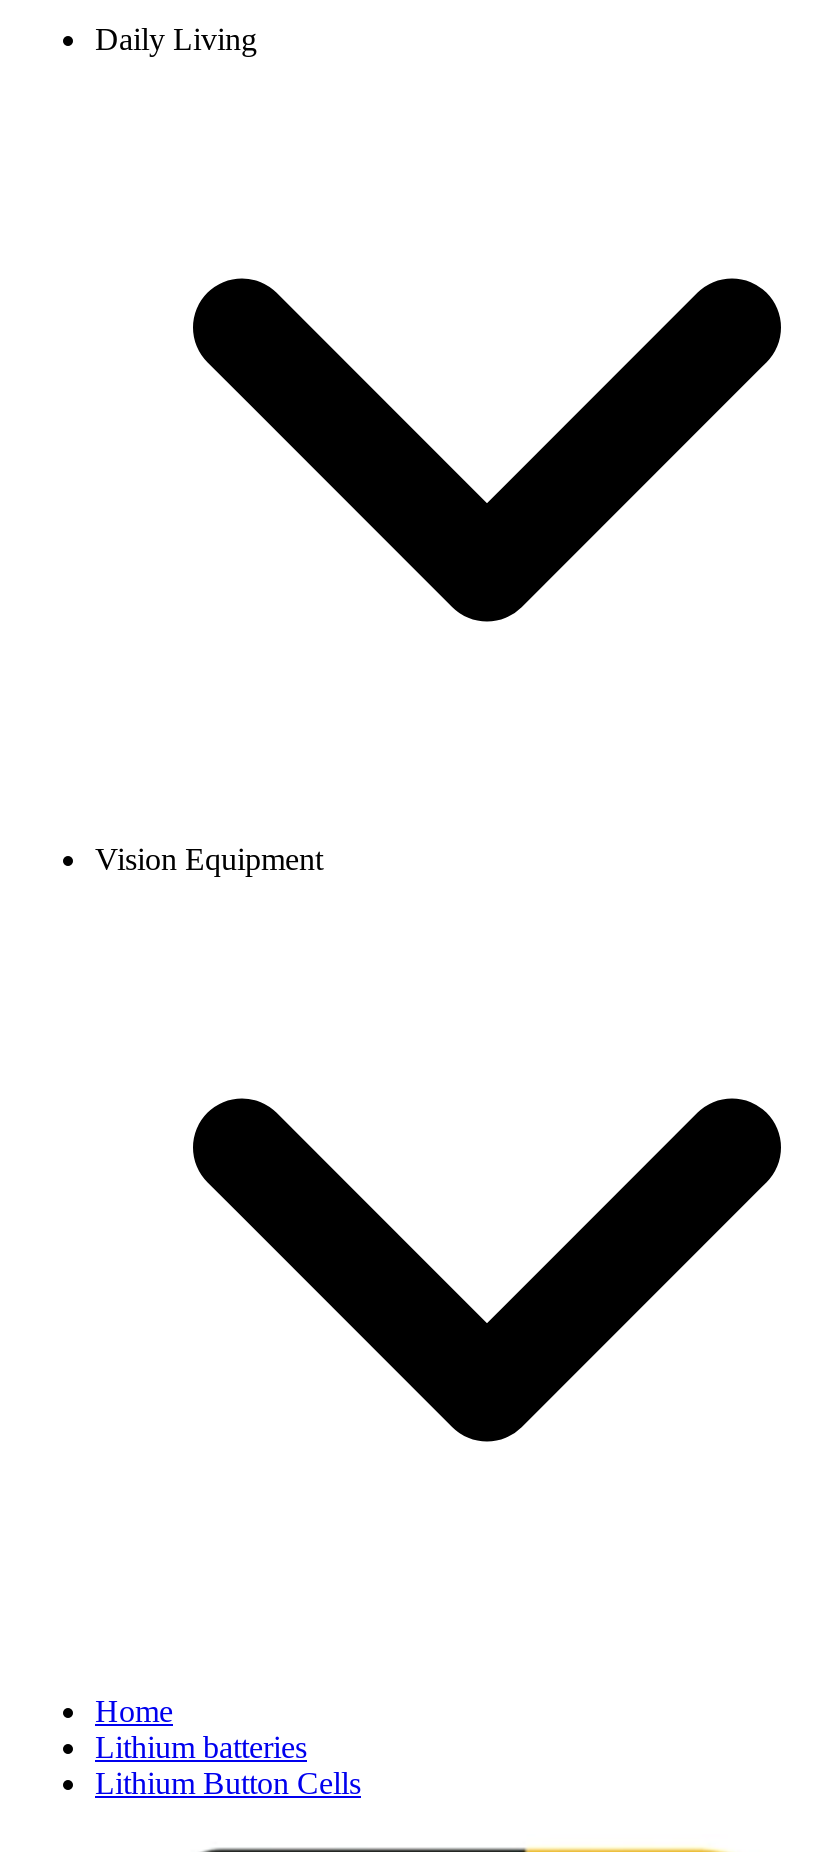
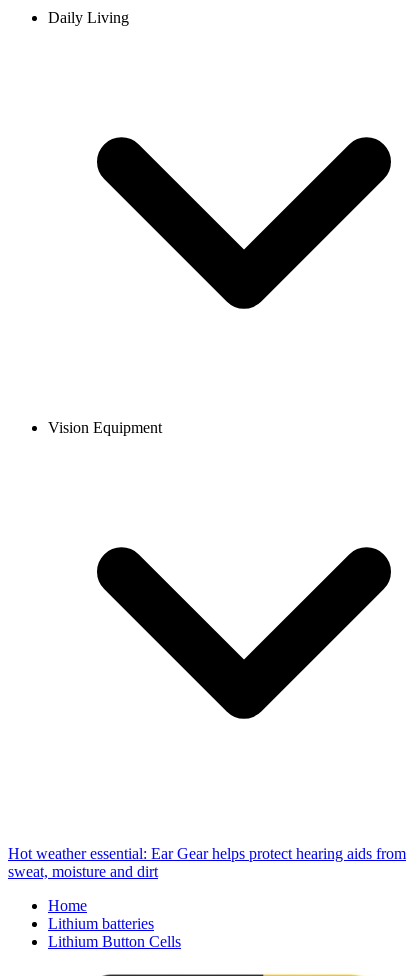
+ Hot weather essential: Ear Gear helps protect hearing aids from
+ sweat, moisture and dirt
